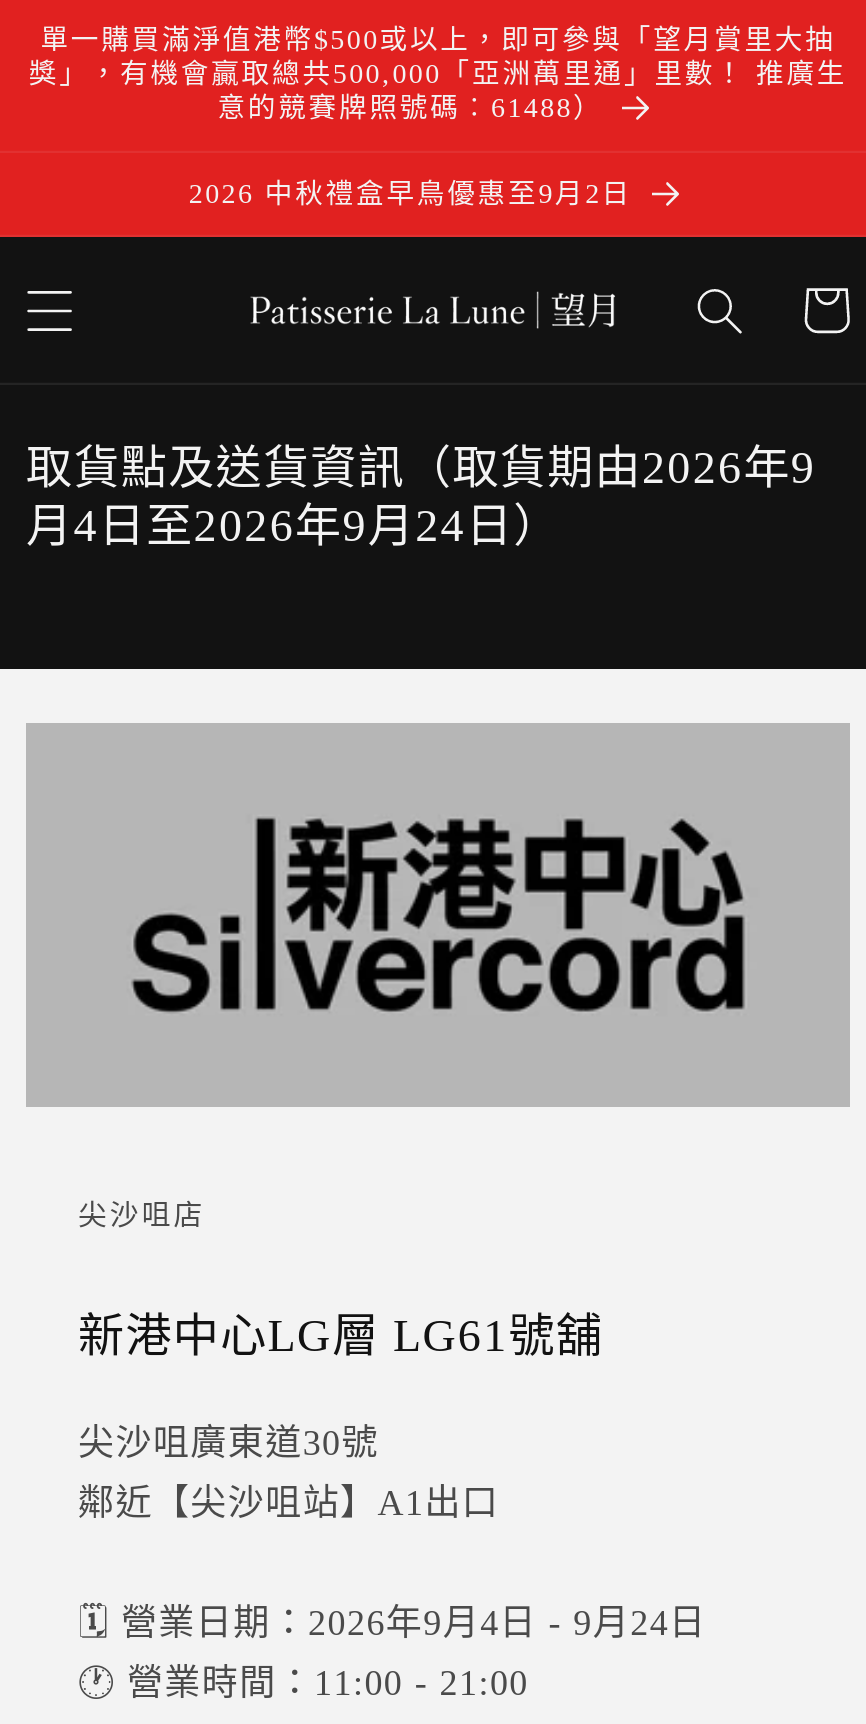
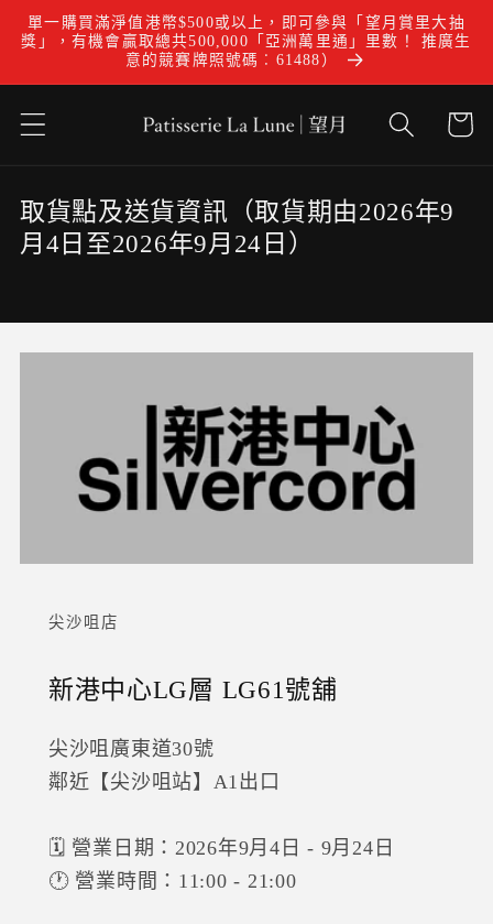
- 2026 中秋禮盒早鳥優惠至9月2日
